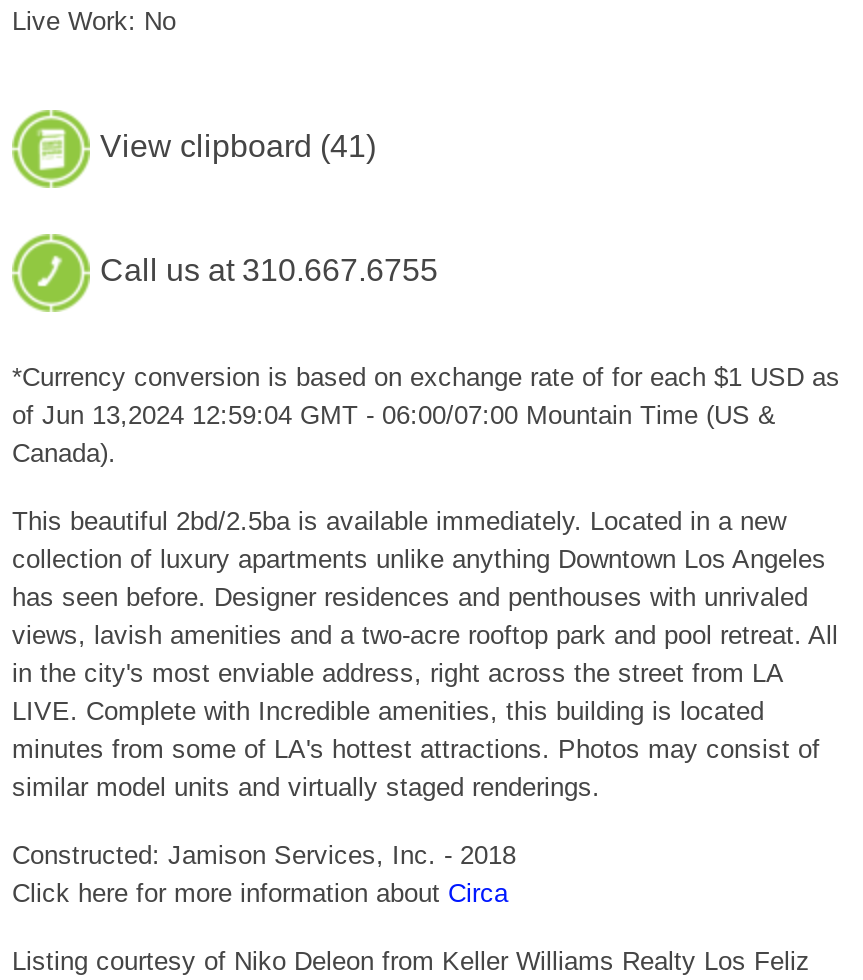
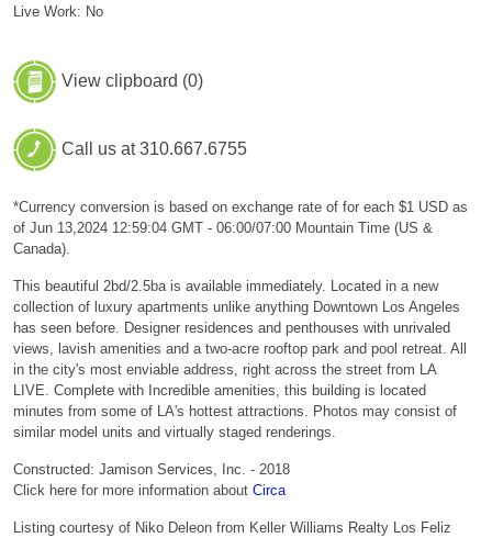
- View clipboard (41)
+ View clipboard (0)
